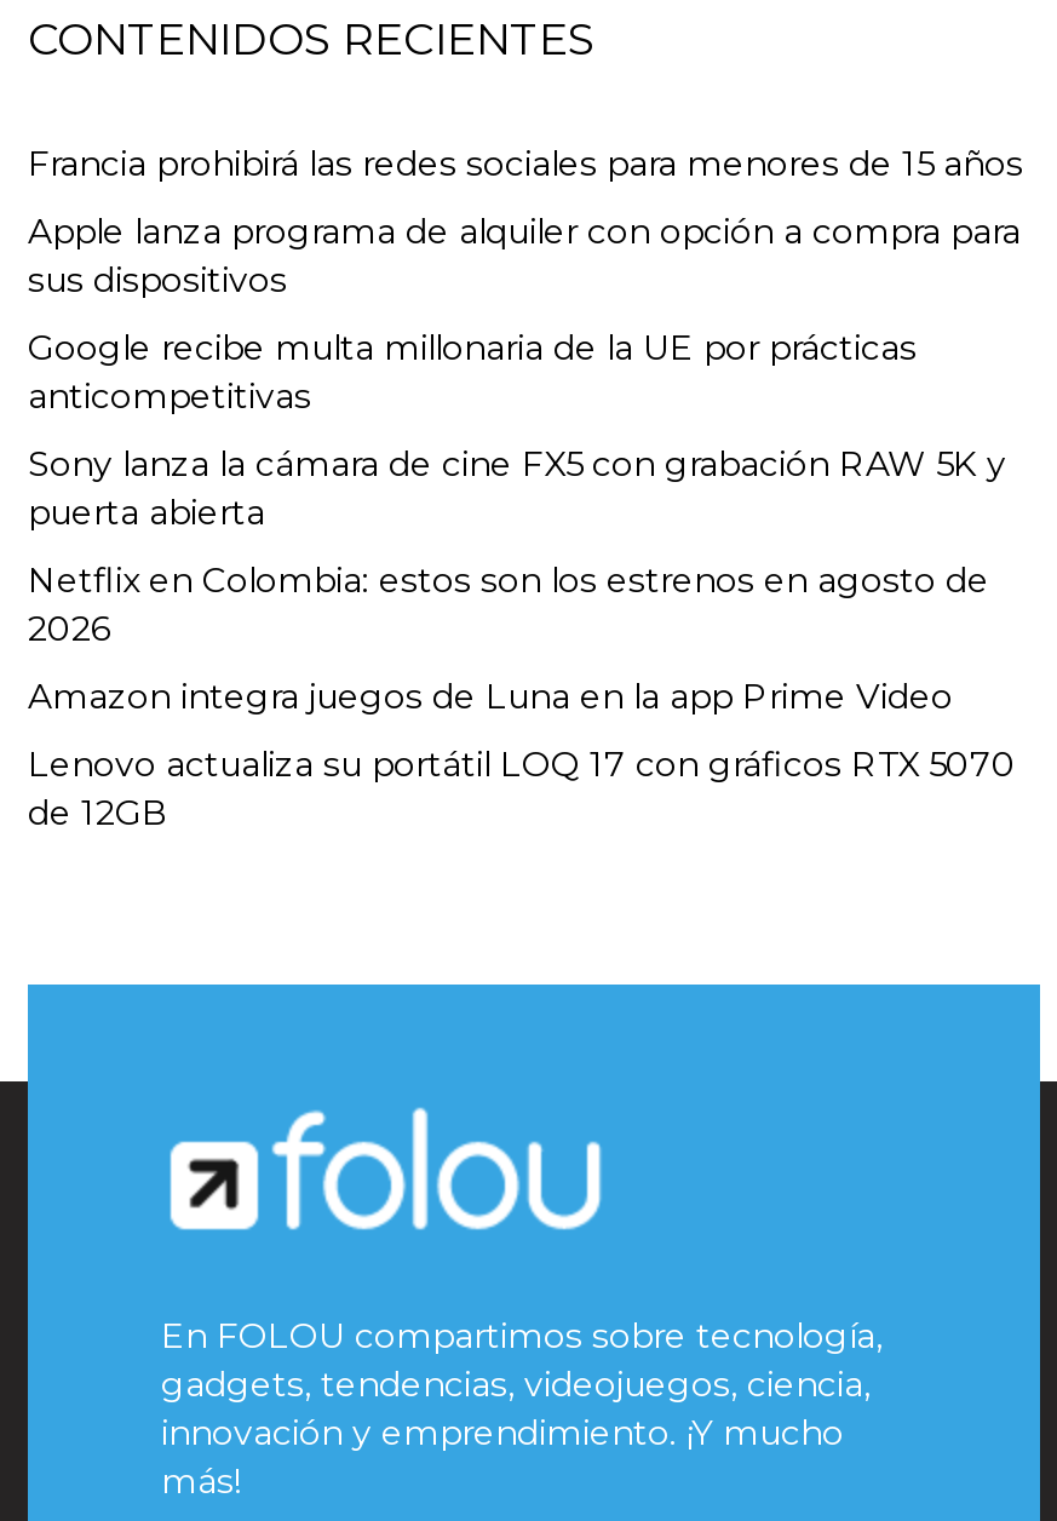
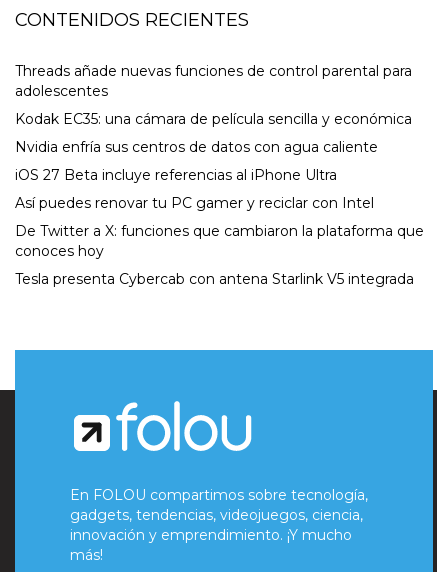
- Francia prohibirá las redes sociales para menores de 15 años
+ Threads añade nuevas funciones de control parental para
+ adolescentes

- Apple lanza programa de alquiler con opción a compra para
- sus dispositivos
+ Kodak EC35: una cámara de película sencilla y económica

- Google recibe multa millonaria de la UE por prácticas
- anticompetitivas
+ Nvidia enfría sus centros de datos con agua caliente

- Sony lanza la cámara de cine FX5 con grabación RAW 5K y
- puerta abierta
+ iOS 27 Beta incluye referencias al iPhone Ultra

- Netflix en Colombia: estos son los estrenos en agosto de
- 2026
+ Así puedes renovar tu PC gamer y reciclar con Intel

- Amazon integra juegos de Luna en la app Prime Video
+ De Twitter a X: funciones que cambiaron la plataforma que
+ conoces hoy

- Lenovo actualiza su portátil LOQ 17 con gráficos RTX 5070
- de 12GB
+ Tesla presenta Cybercab con antena Starlink V5 integrada
